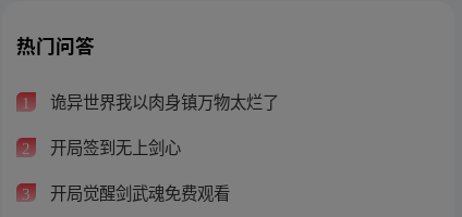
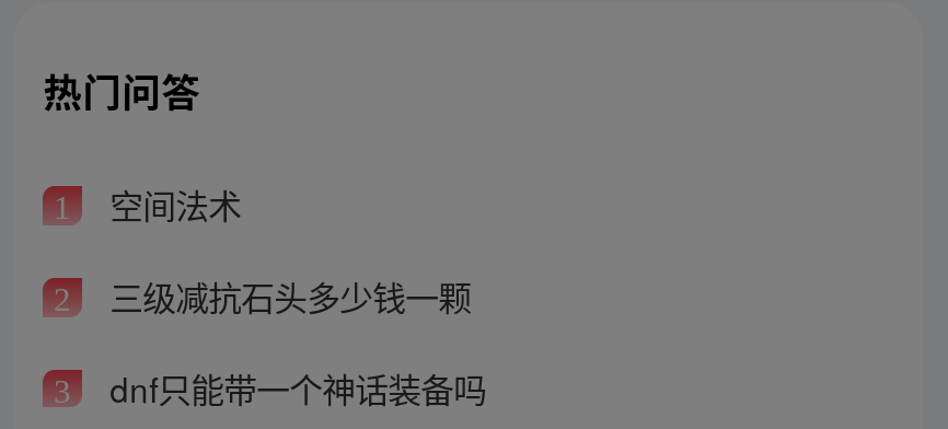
- 诡异世界我以肉身镇万物太烂了
+ 空间法术

- 开局签到无上剑心
+ 三级减抗石头多少钱一颗

- 开局觉醒剑武魂免费观看
+ dnf只能带一个神话装备吗
